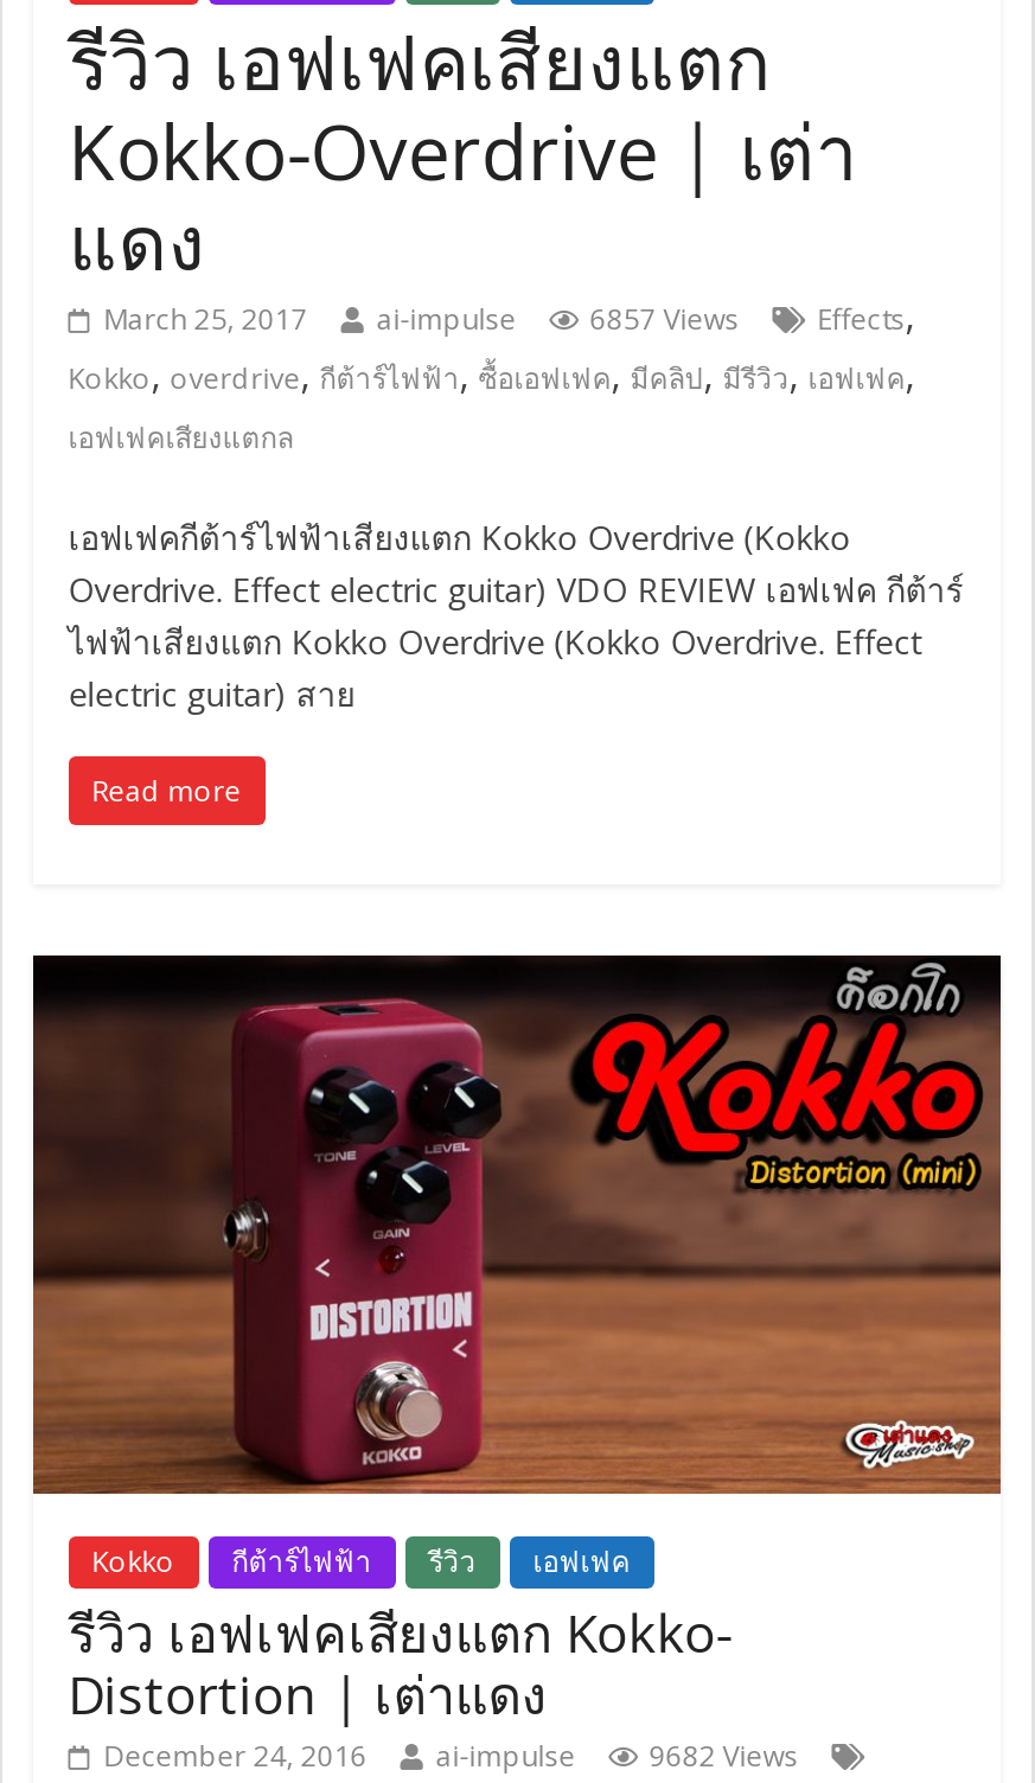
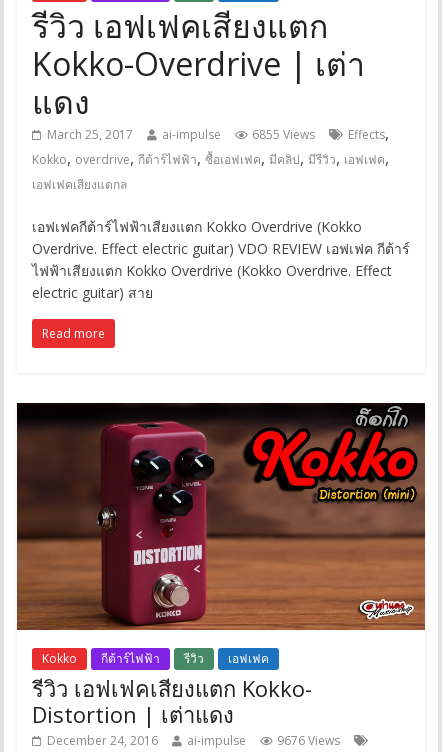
- March 25, 2017 ai-impulse 6857 Views Effects,
+ March 25, 2017 ai-impulse 6855 Views Effects,

- December 24, 2016 ai-impulse 9682 Views
+ December 24, 2016 ai-impulse 9676 Views
